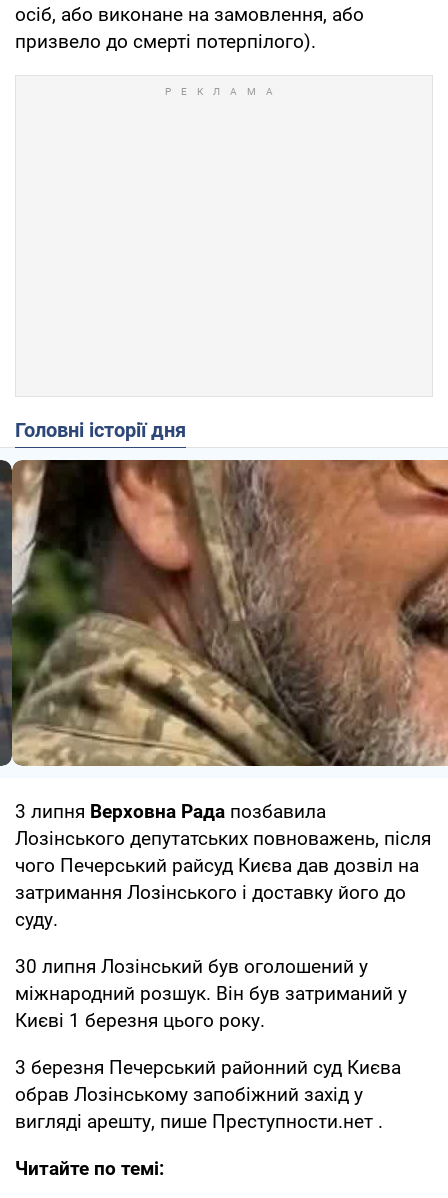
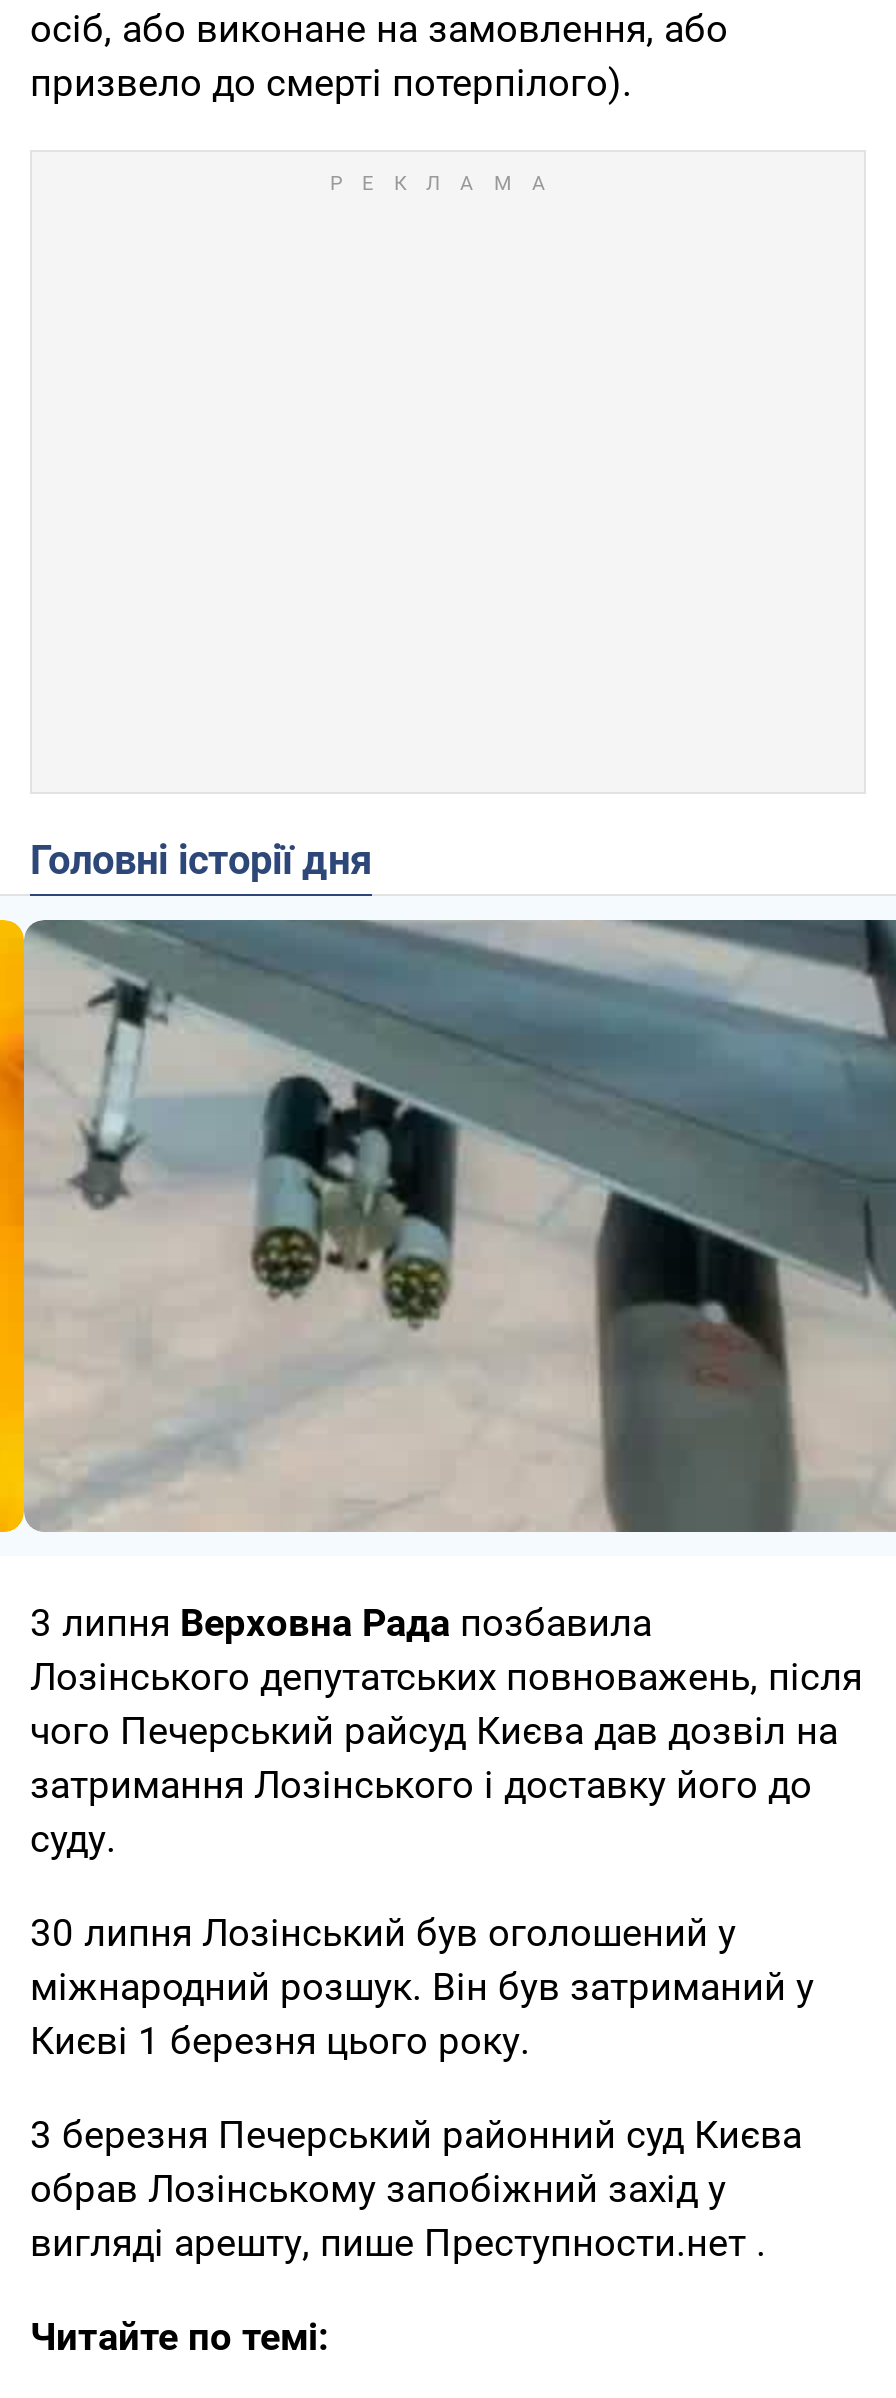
- [image]
+ [image]
